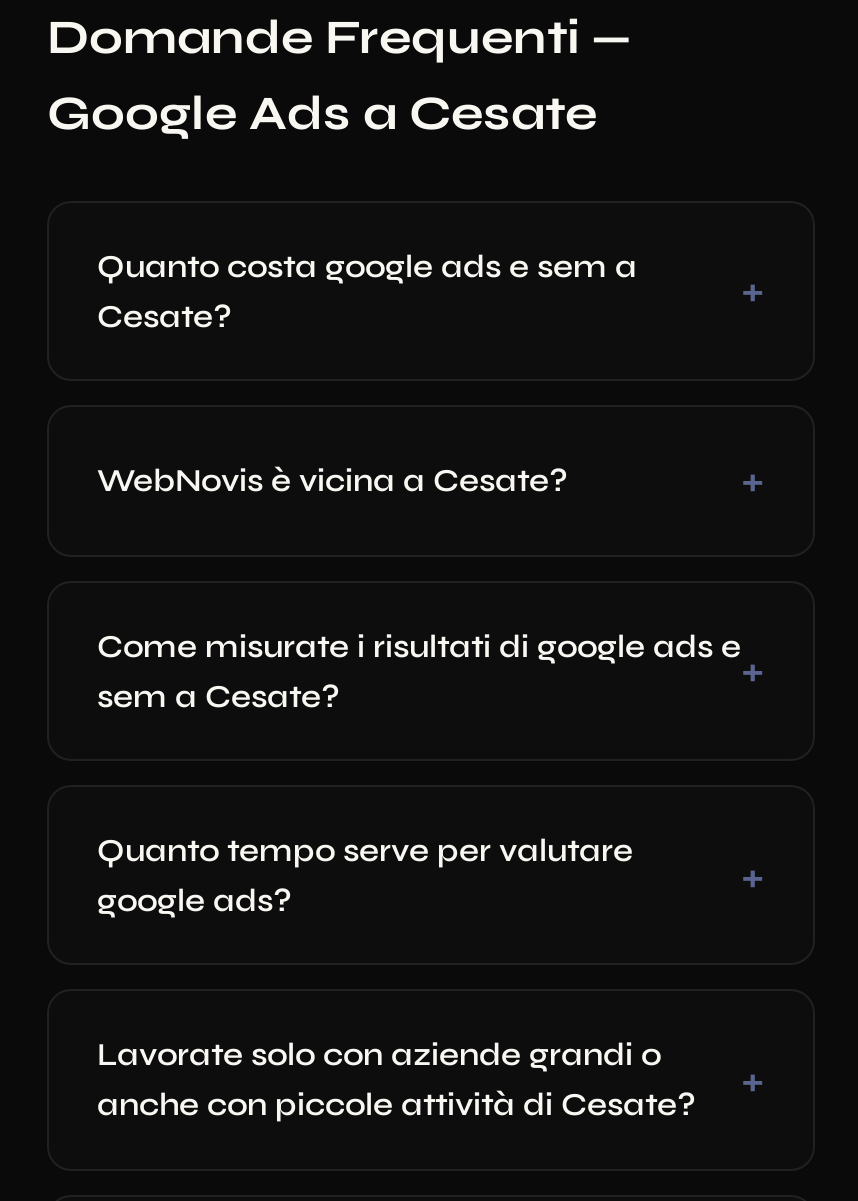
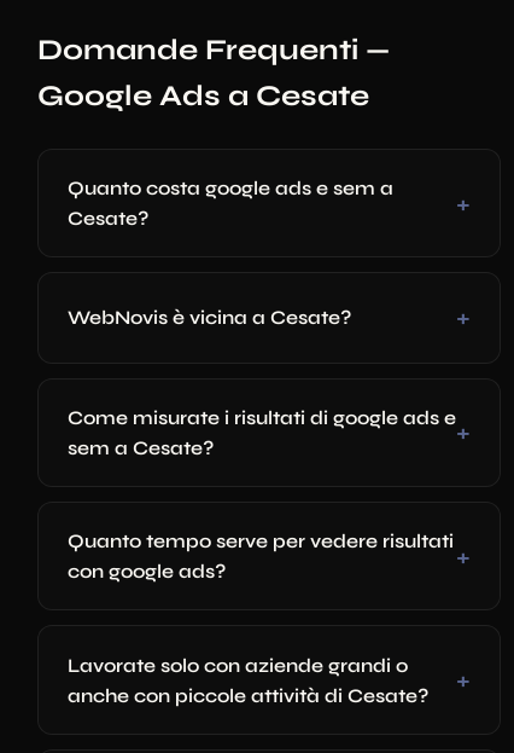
- Quanto tempo serve per valutare
- google ads?
+ Quanto tempo serve per vedere risultati
+ con google ads?
